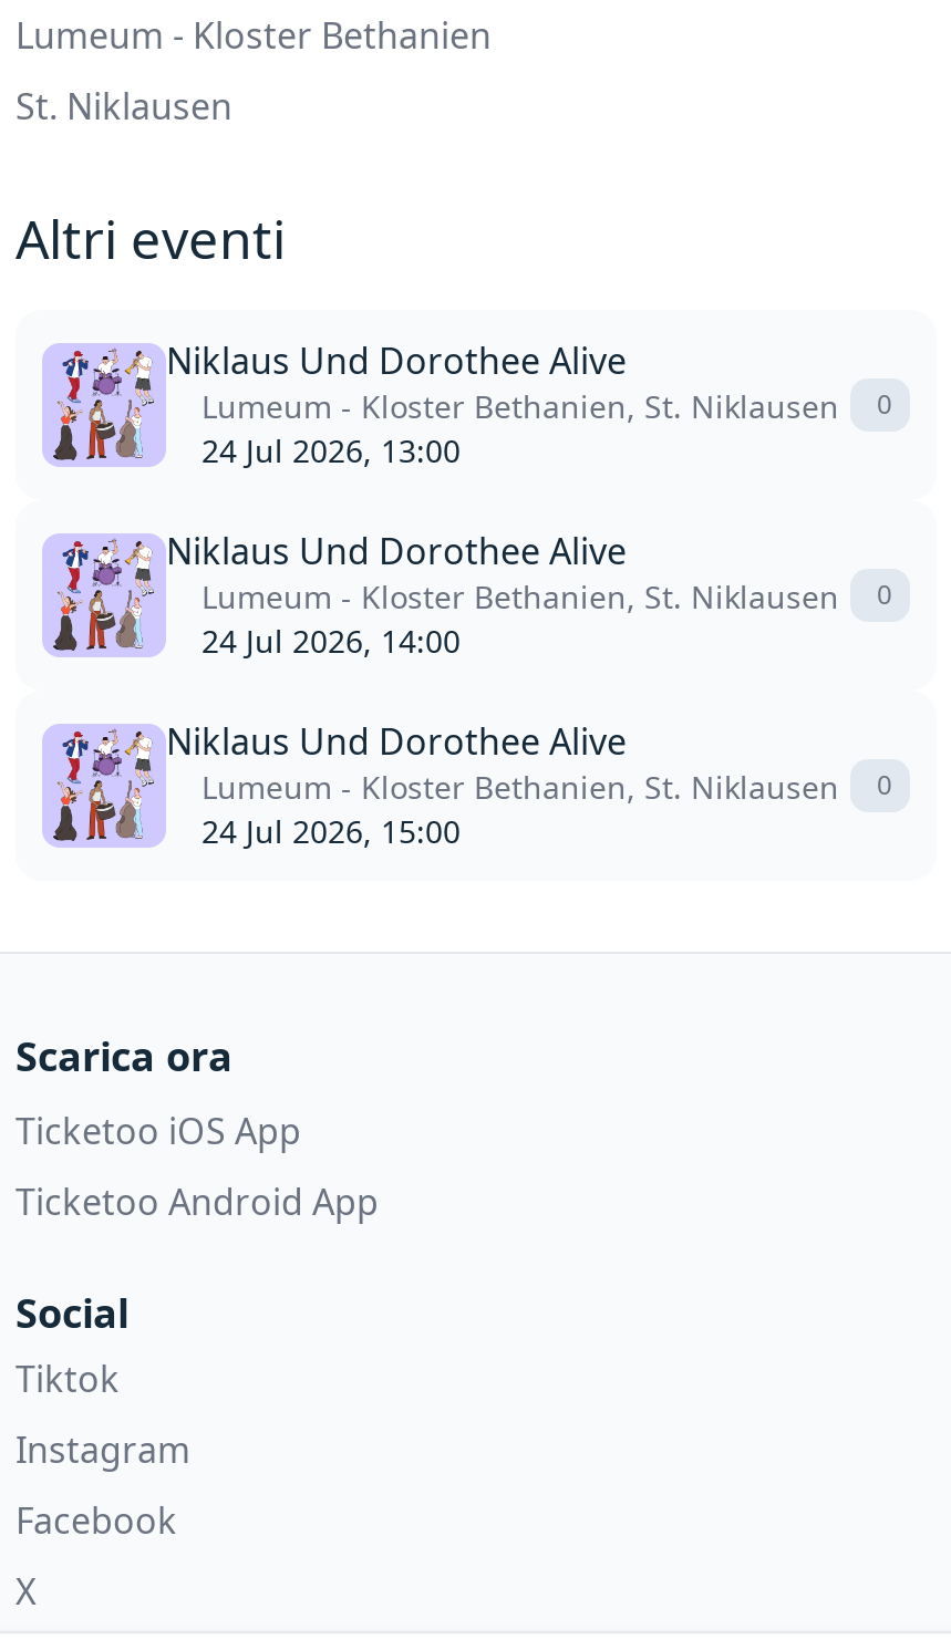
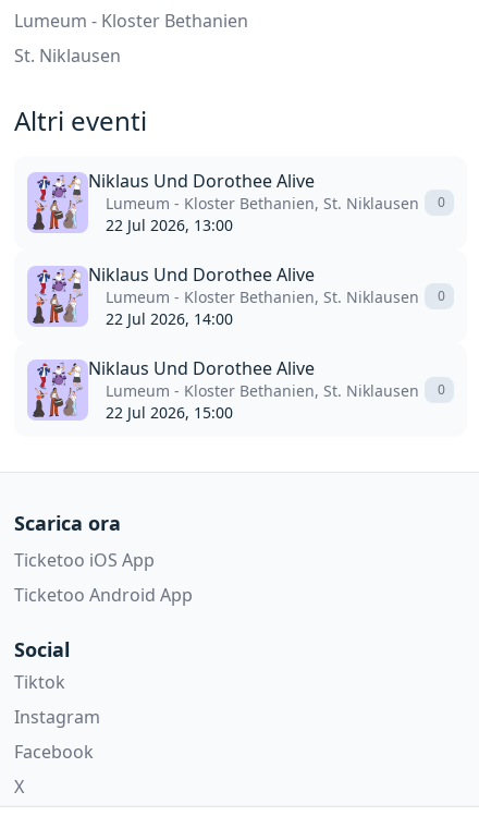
- 24 Jul 2026, 13:00
+ 22 Jul 2026, 13:00

- 24 Jul 2026, 14:00
+ 22 Jul 2026, 14:00

- 24 Jul 2026, 15:00
+ 22 Jul 2026, 15:00
